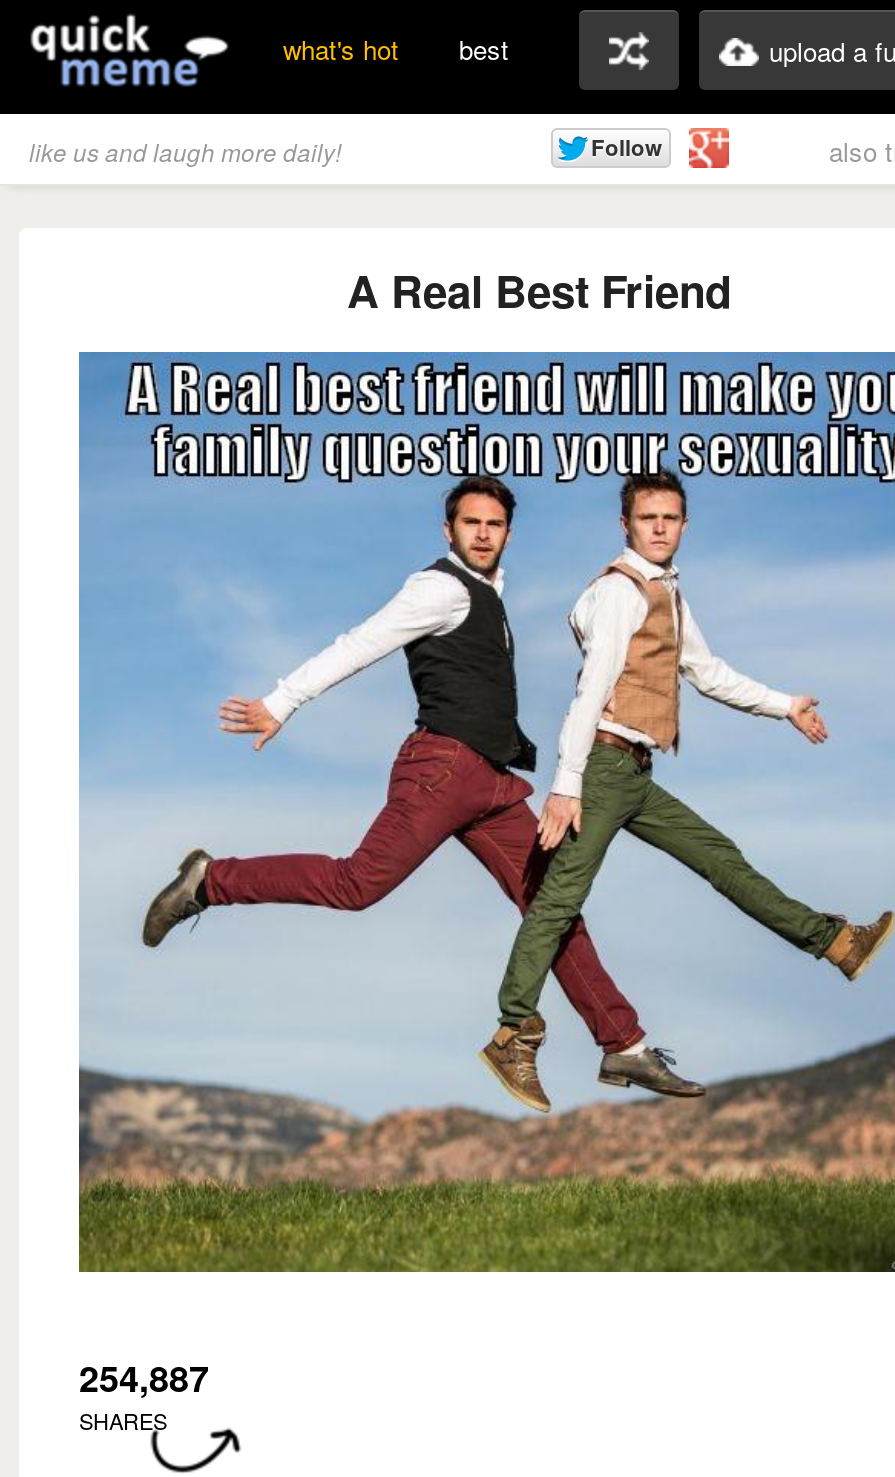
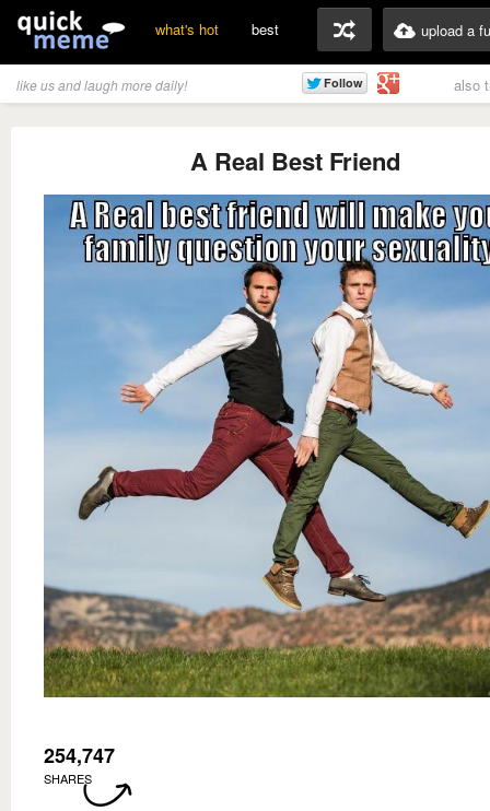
- 254,887
+ 254,747
